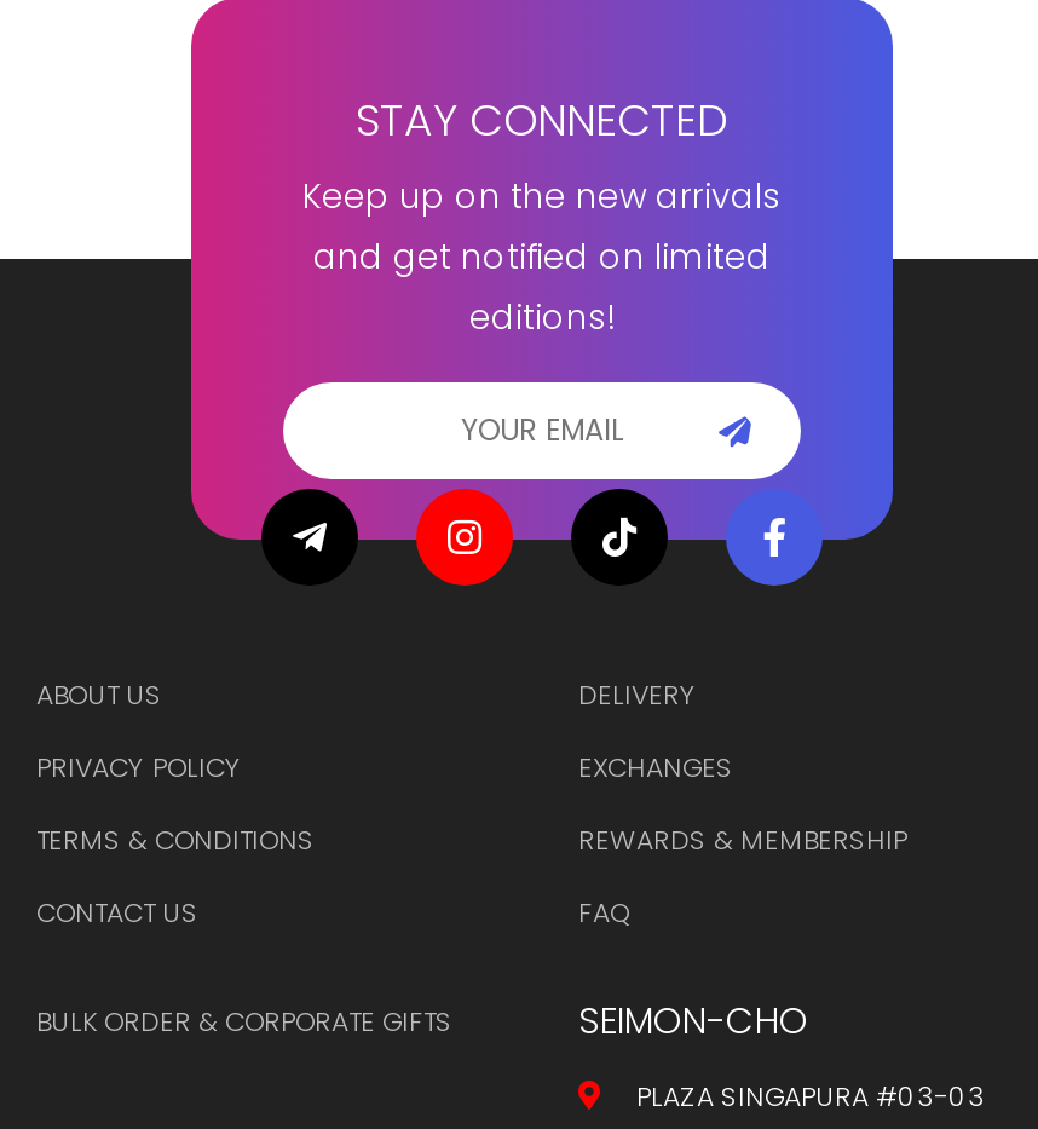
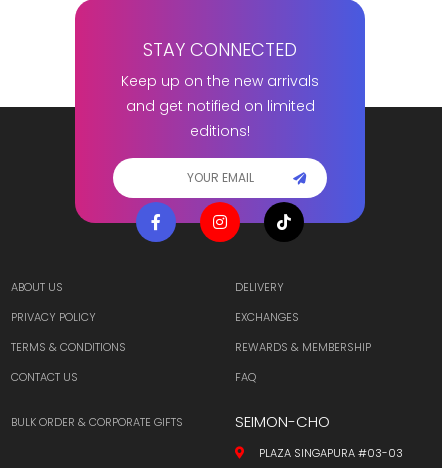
- [image]
+ [image]
